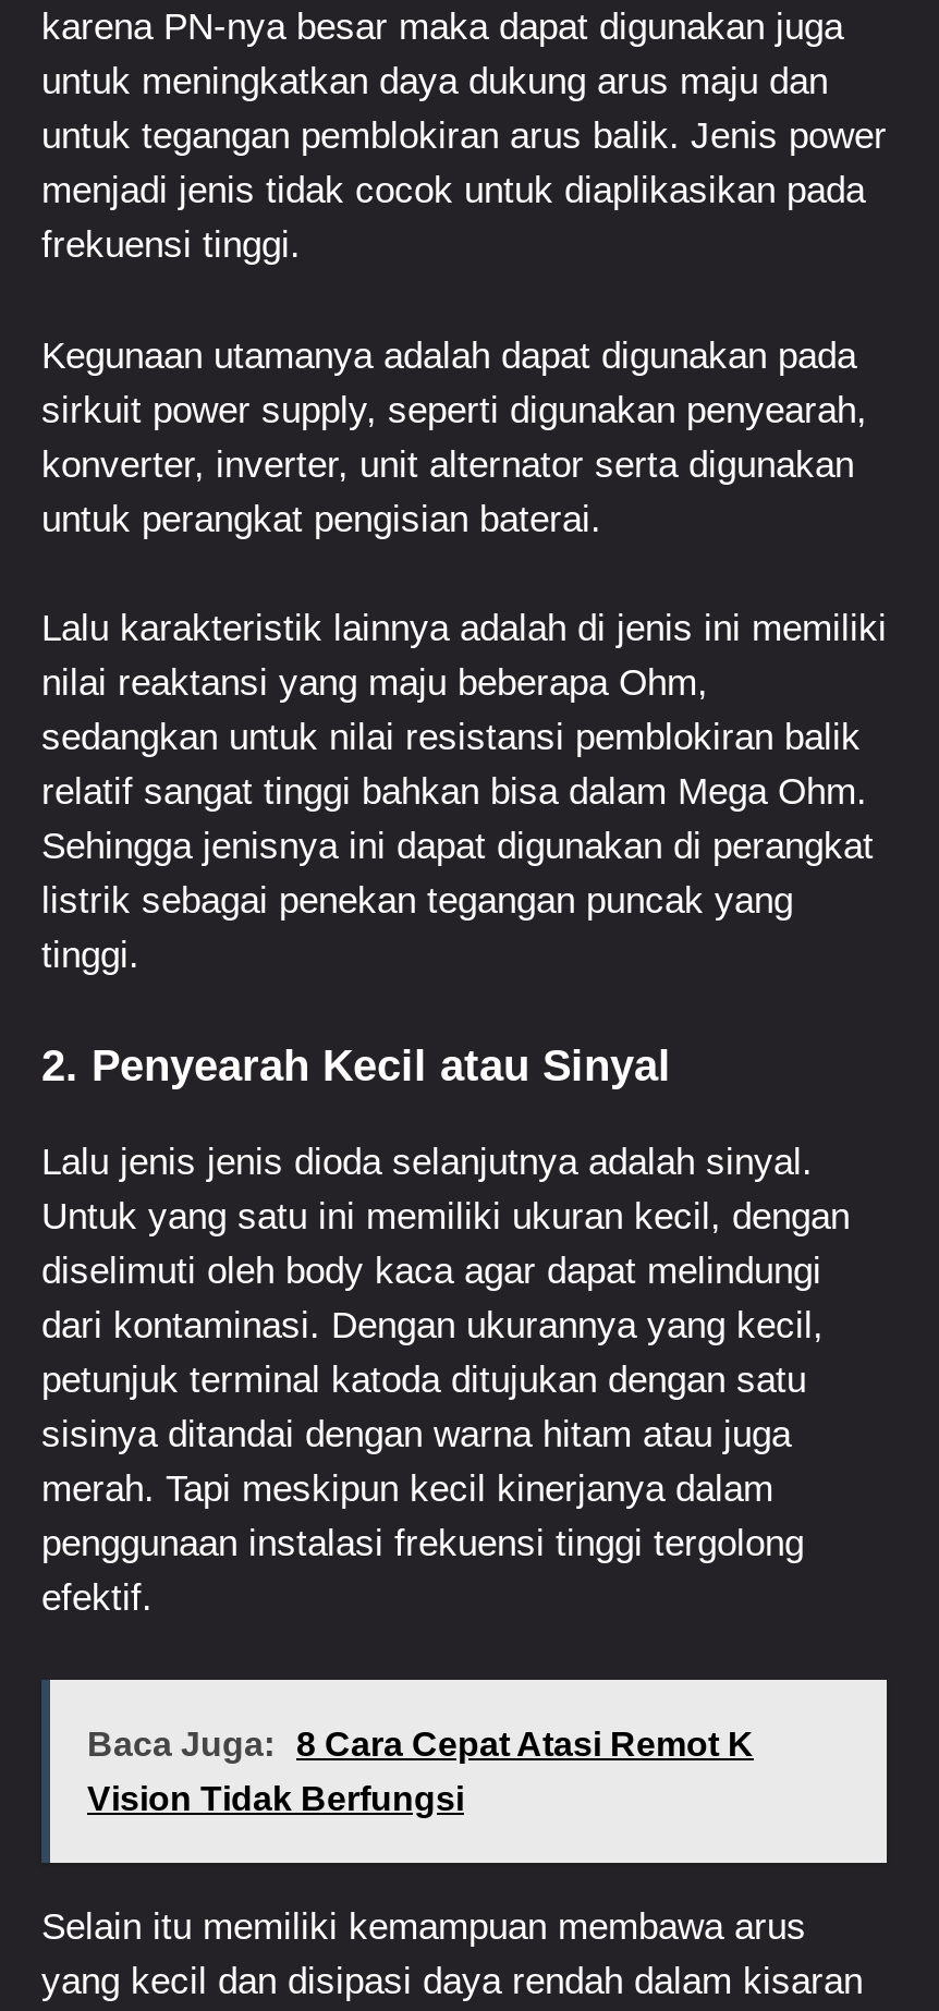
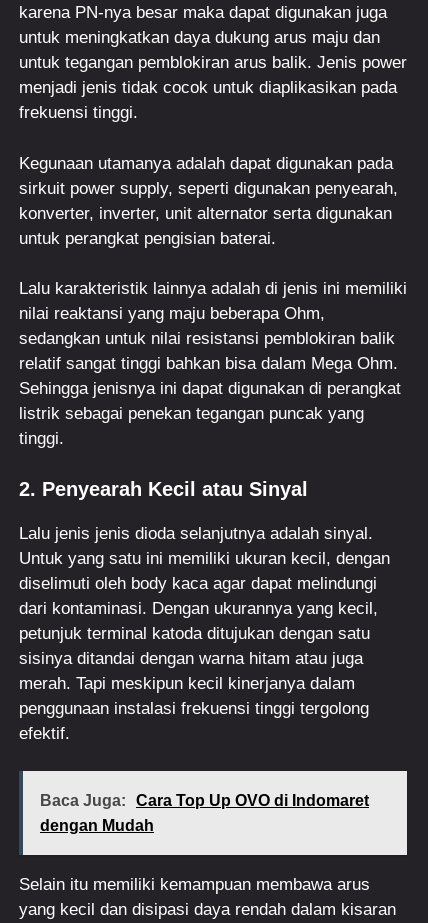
- Baca Juga: 8 Cara Cepat Atasi Remot K
+ Baca Juga: Cara Top Up OVO di Indomaret

- Vision Tidak Berfungsi
+ dengan Mudah
